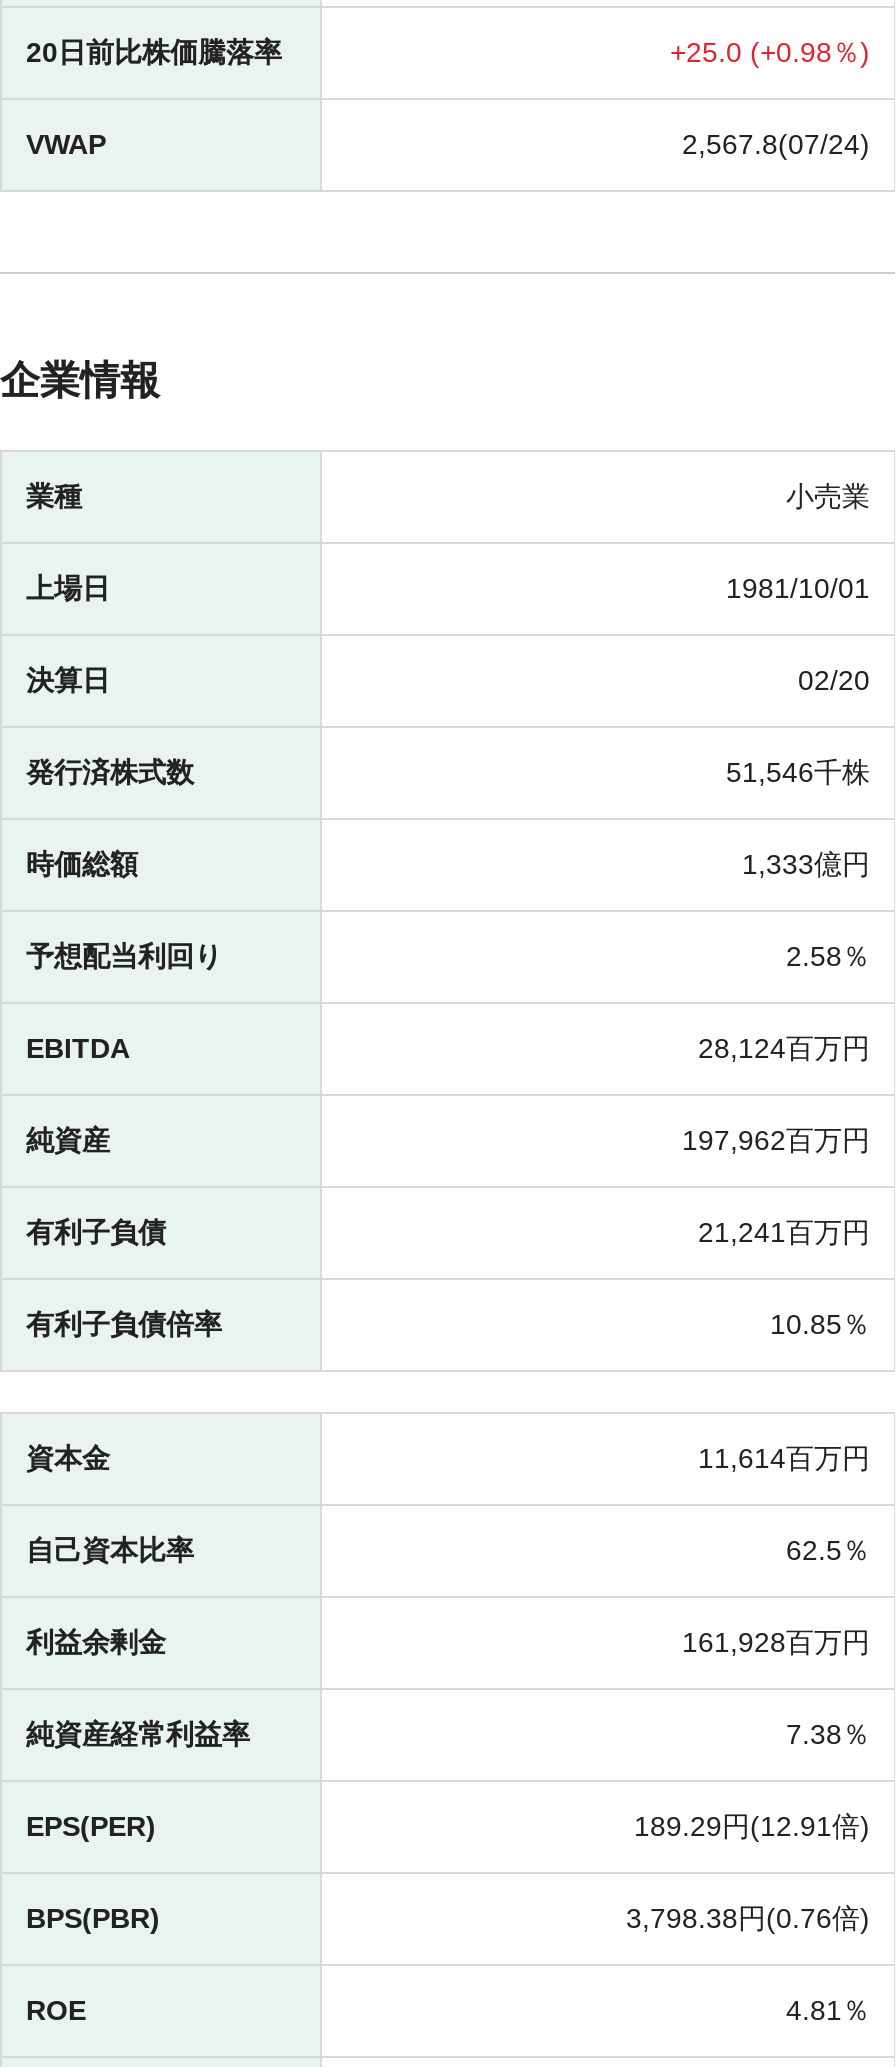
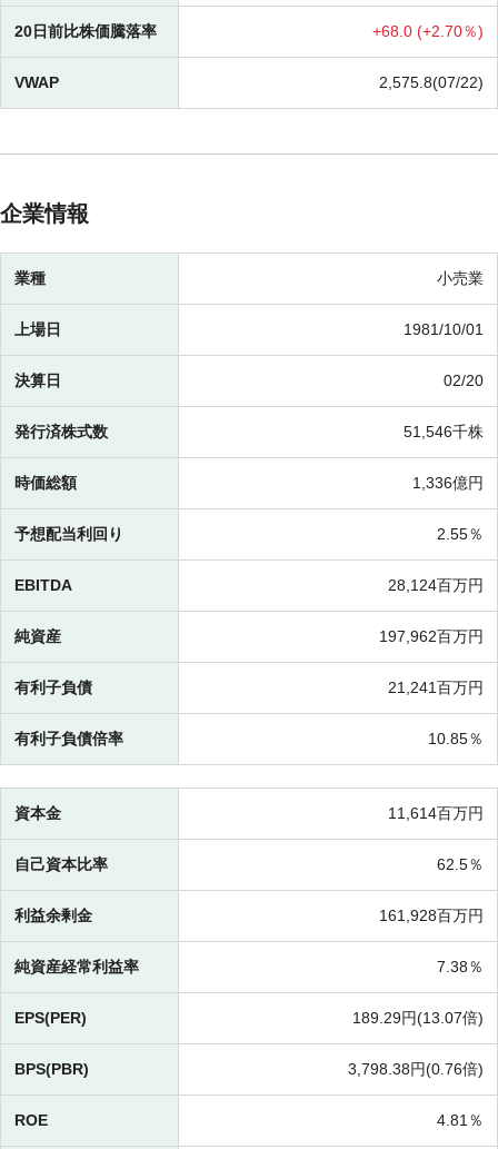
- +25.0 (+0.98％)
+ +68.0 (+2.70％)

- 2,567.8(07/24)
+ 2,575.8(07/22)

- 1,333億円
+ 1,336億円

- 2.58％
+ 2.55％

- 189.29円(12.91倍)
+ 189.29円(13.07倍)
